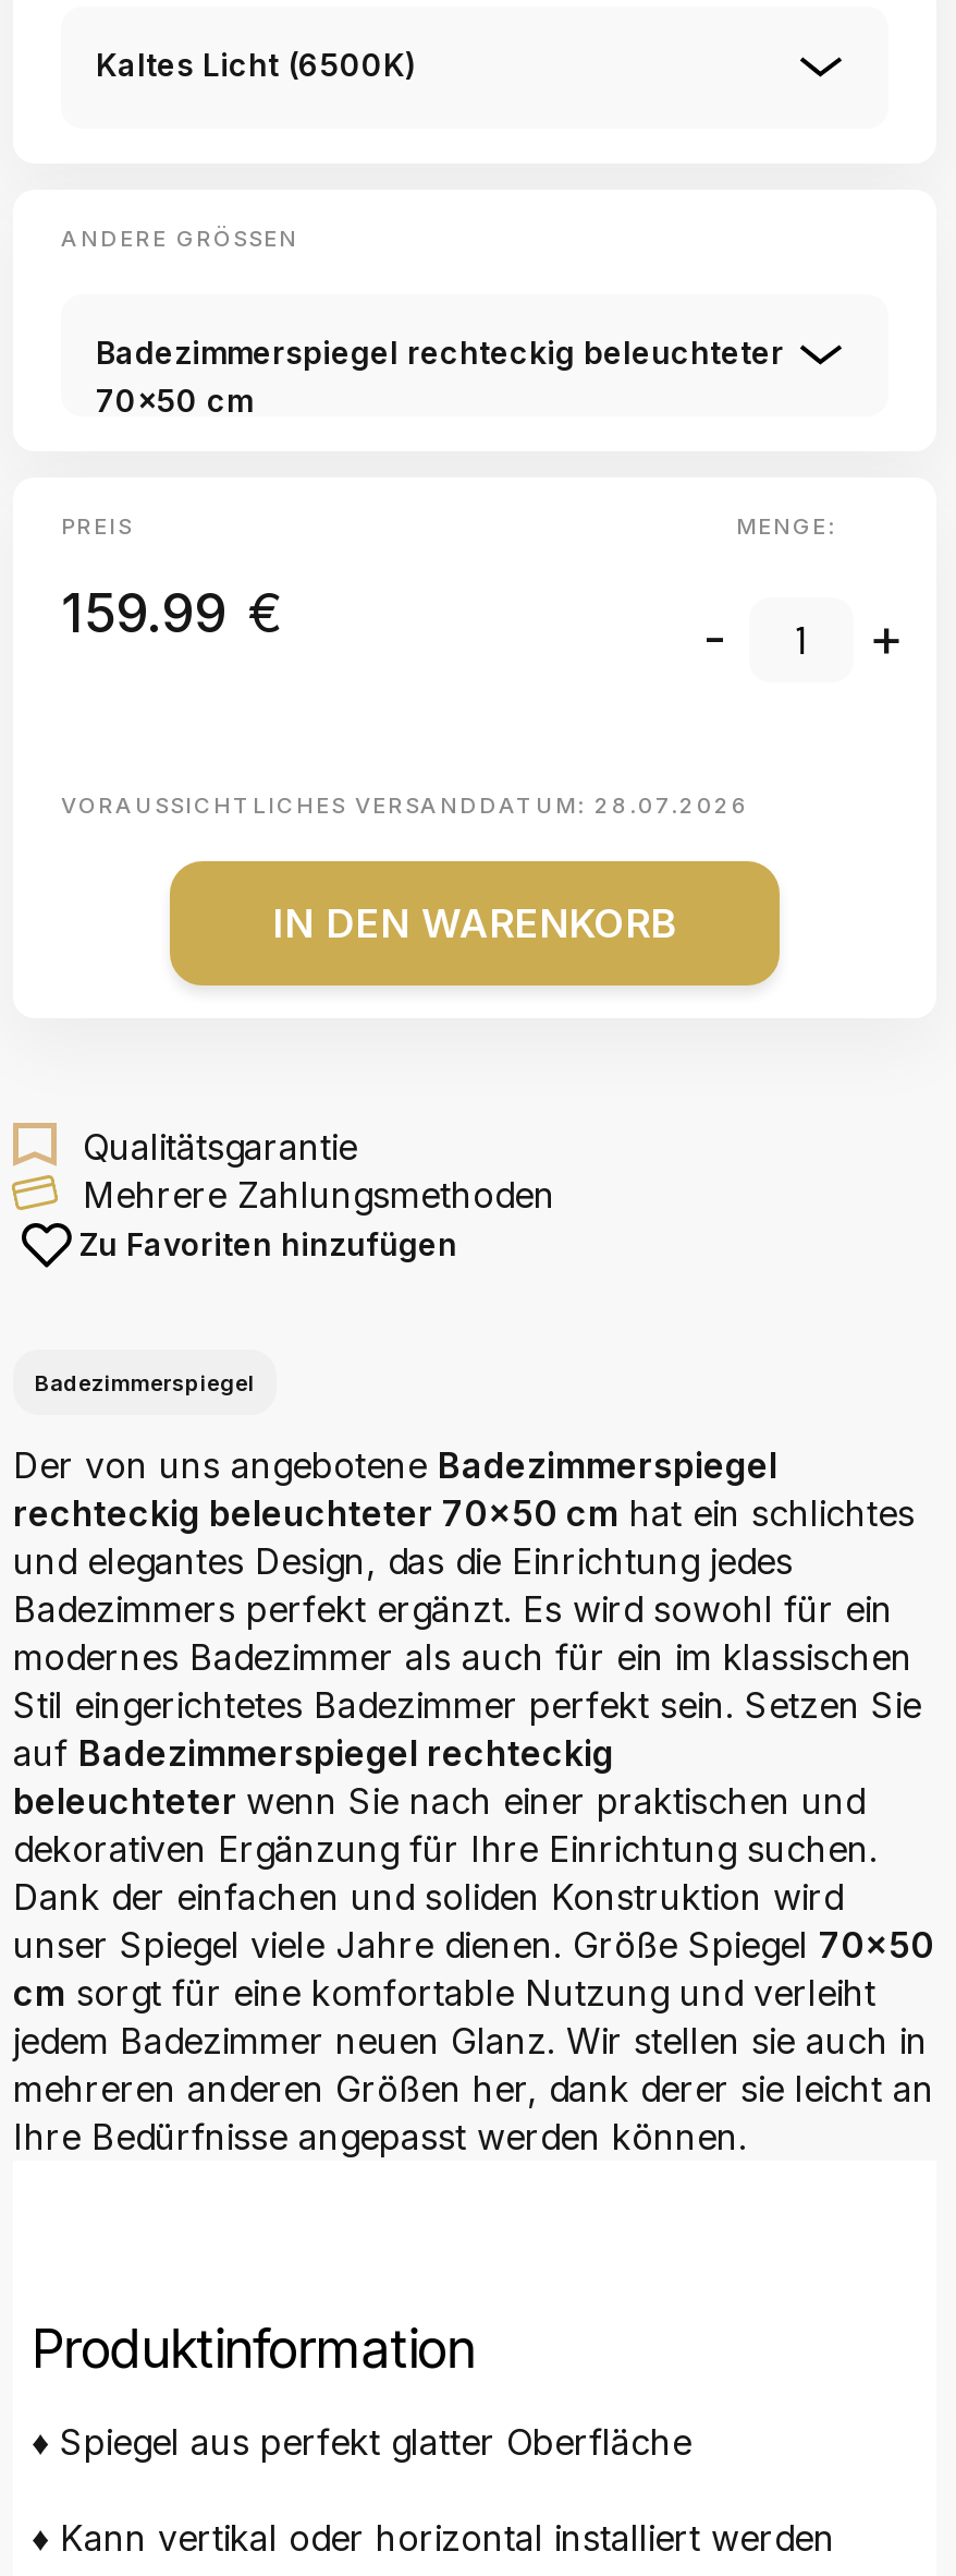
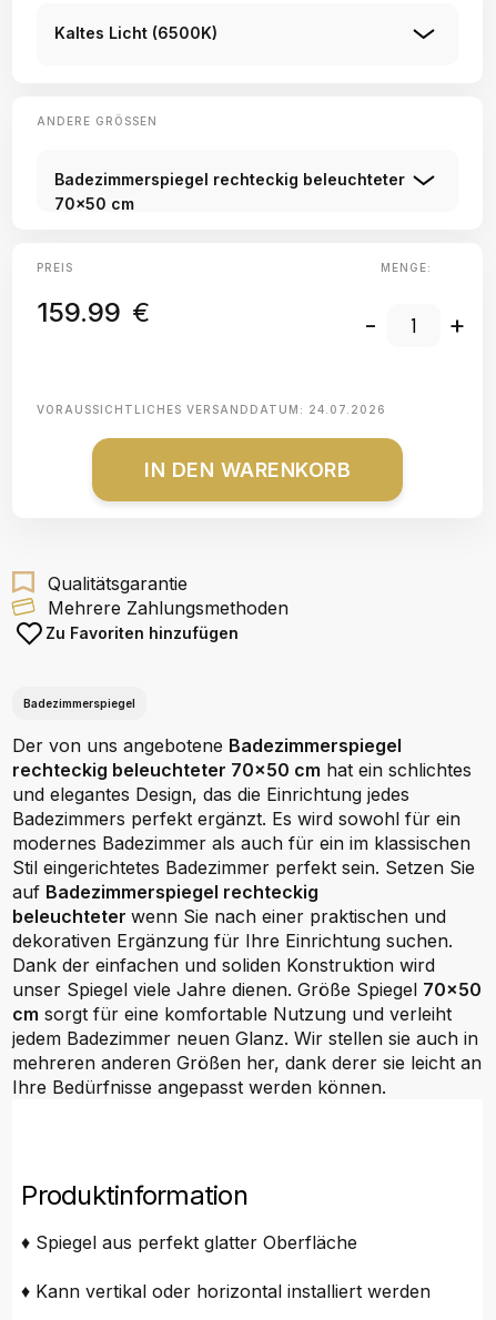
- VORAUSSICHTLICHES VERSANDDATUM: 28.07.2026
+ VORAUSSICHTLICHES VERSANDDATUM: 24.07.2026
